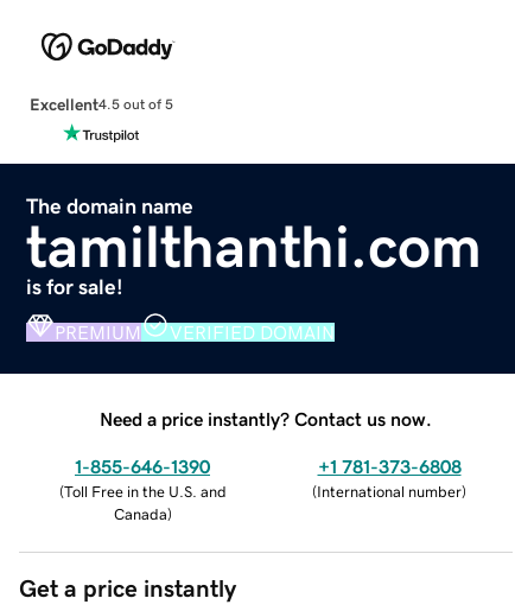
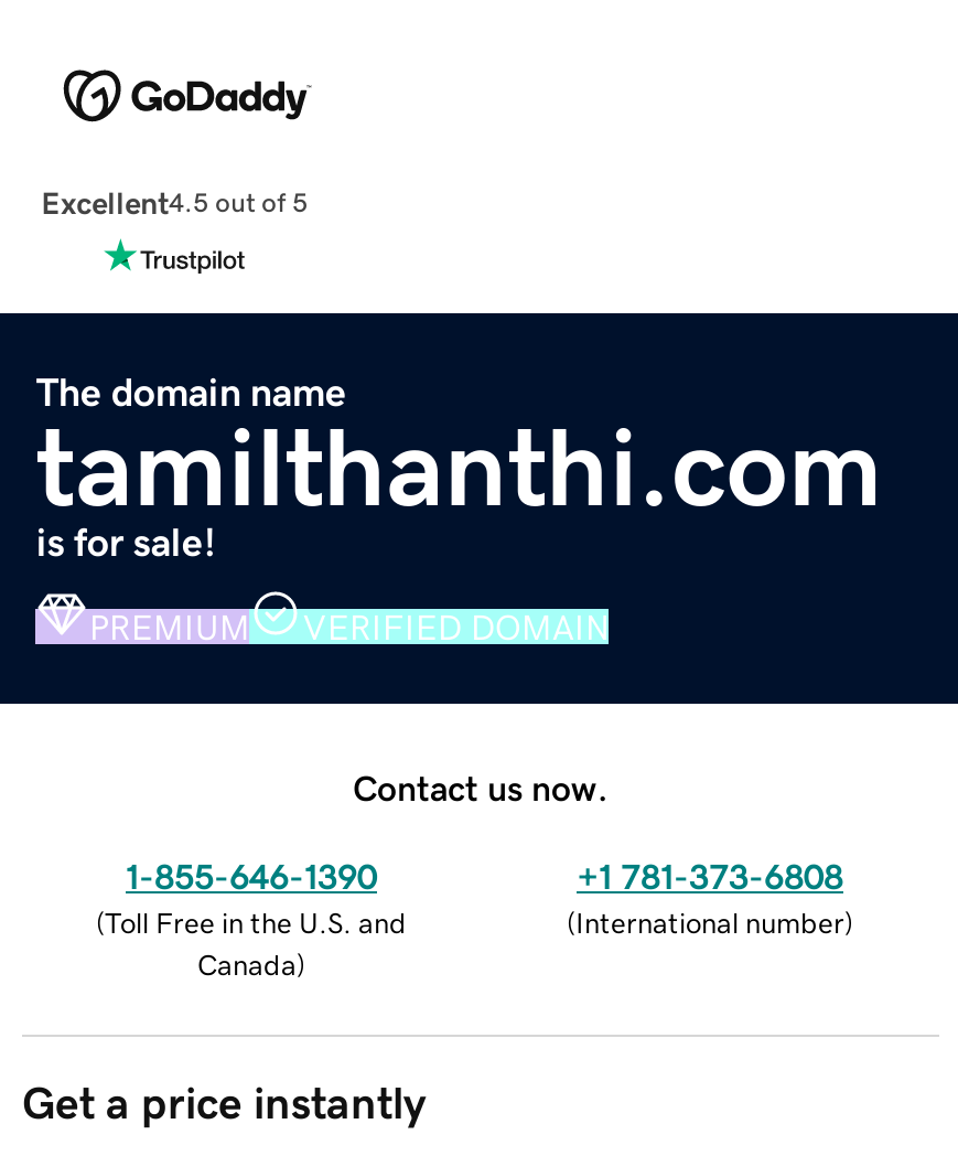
- Need a price instantly? Contact us now.
+ Contact us now.
